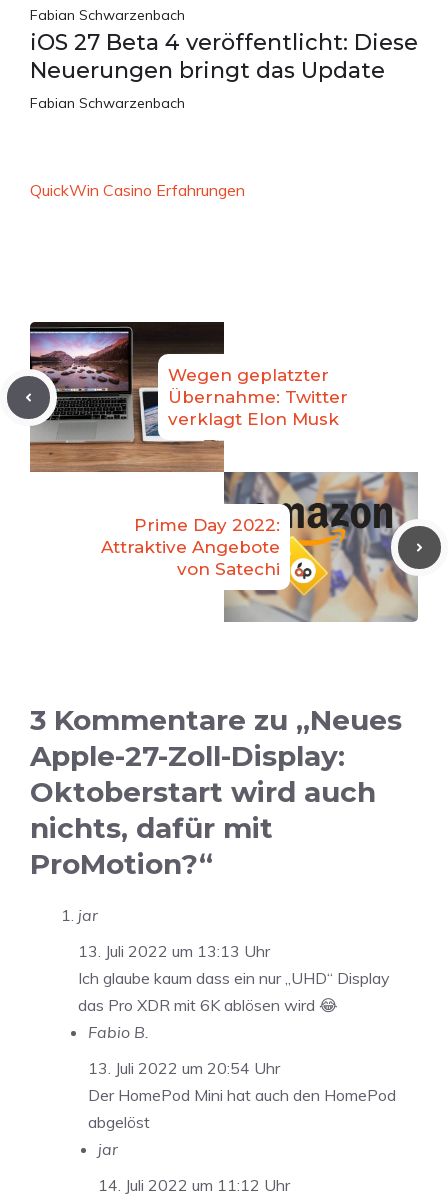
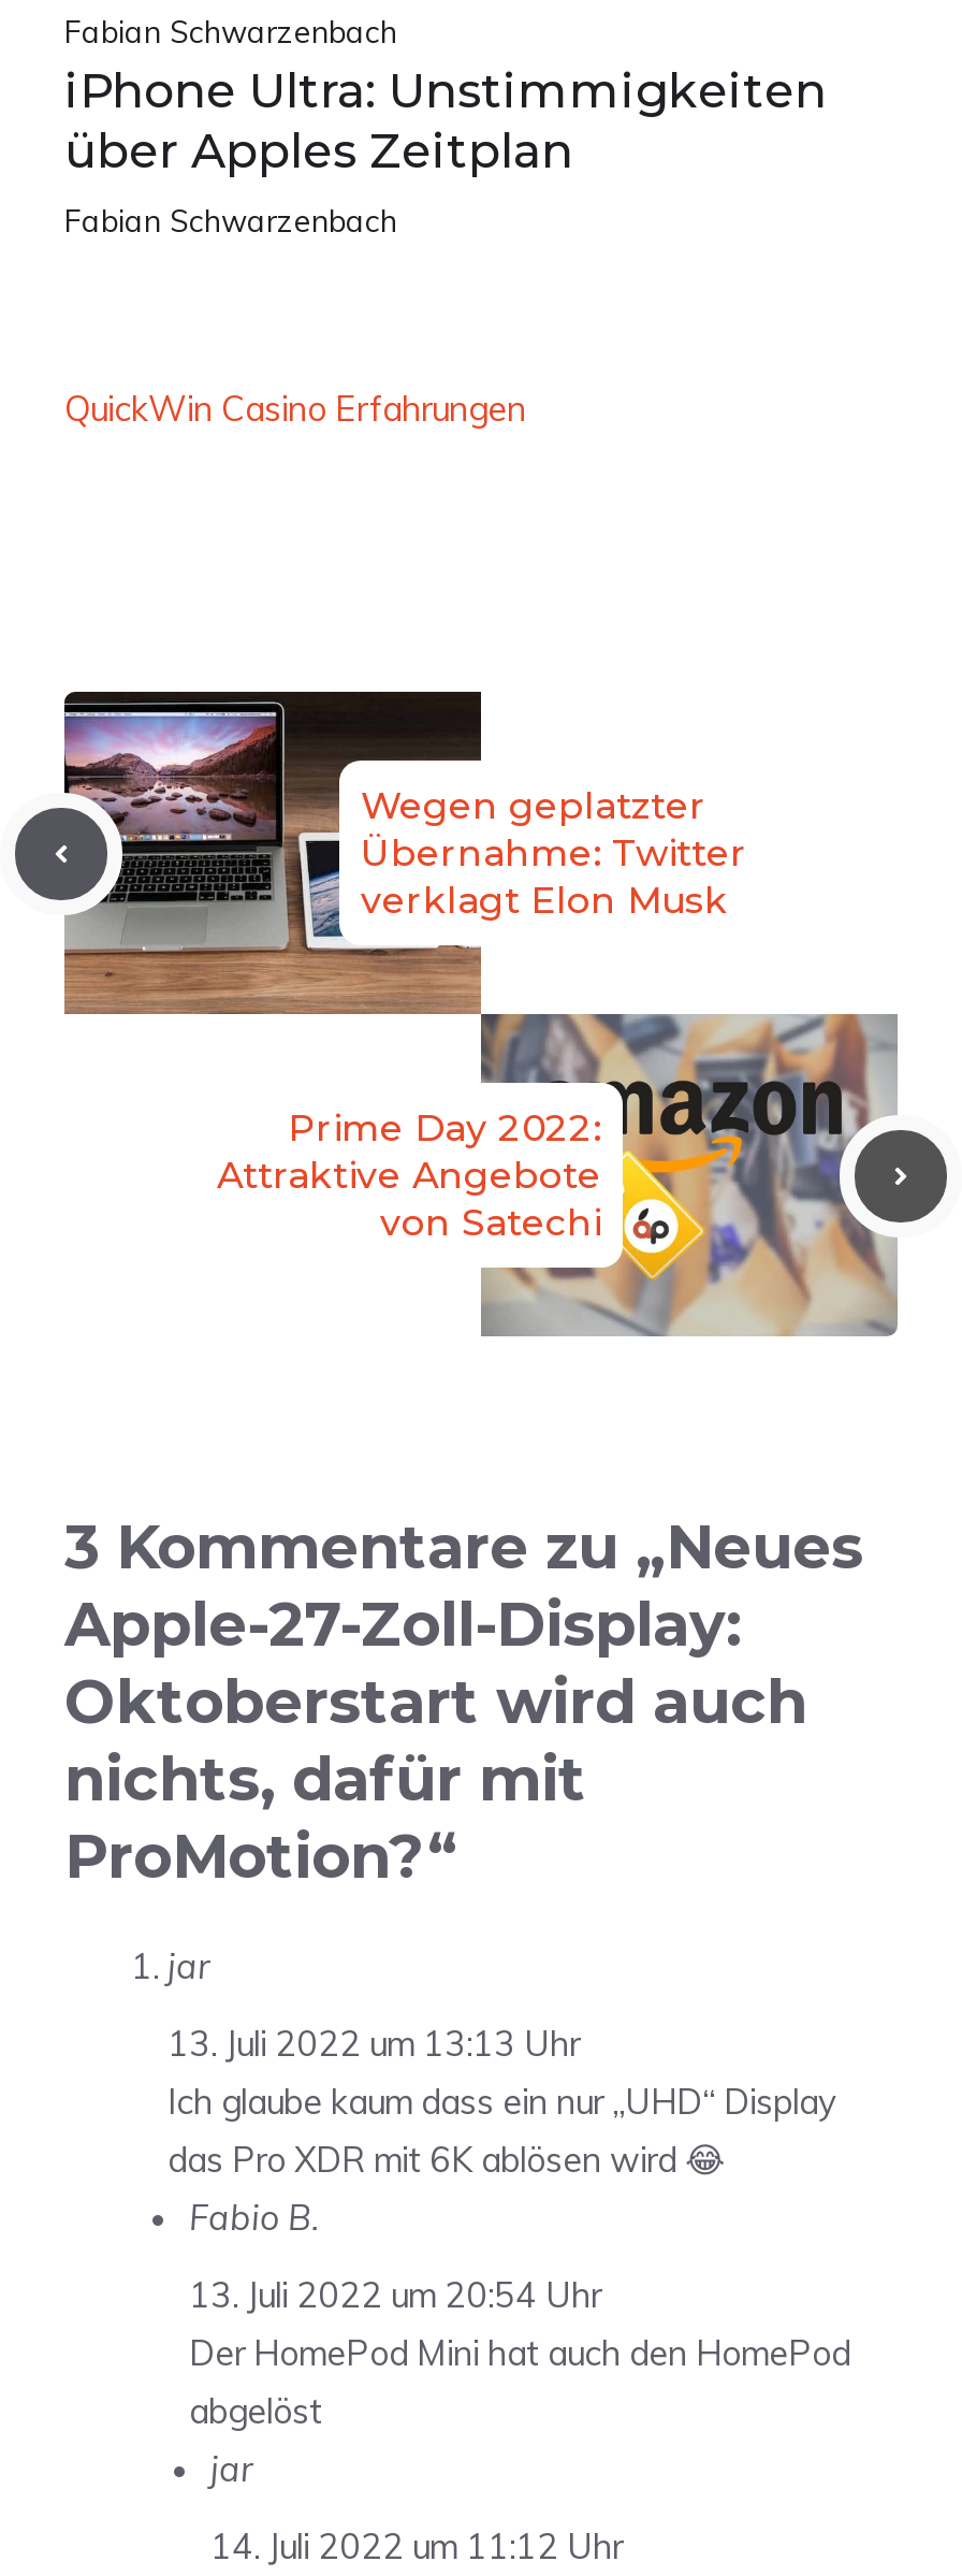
- iOS 27 Beta 4 veröffentlicht: Diese
- Neuerungen bringt das Update
+ iPhone Ultra: Unstimmigkeiten
+ über Apples Zeitplan
